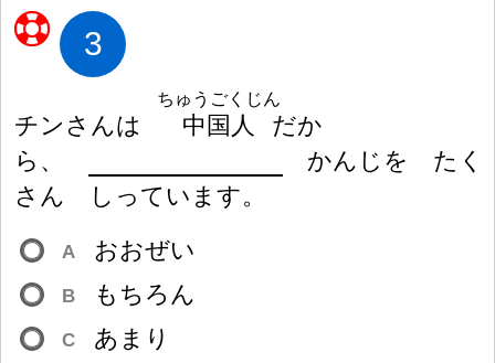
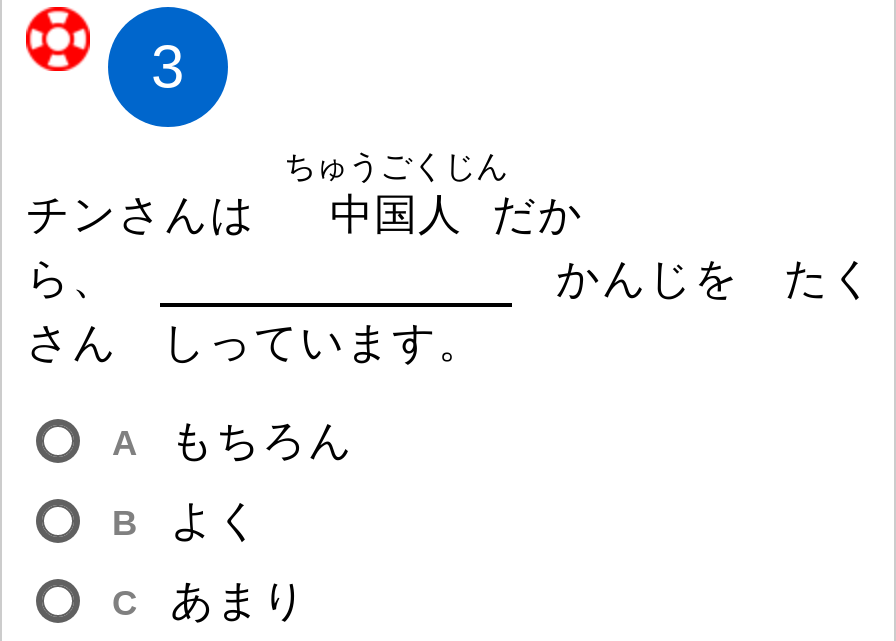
- おおぜい

+ よく

moved up: もちろん
